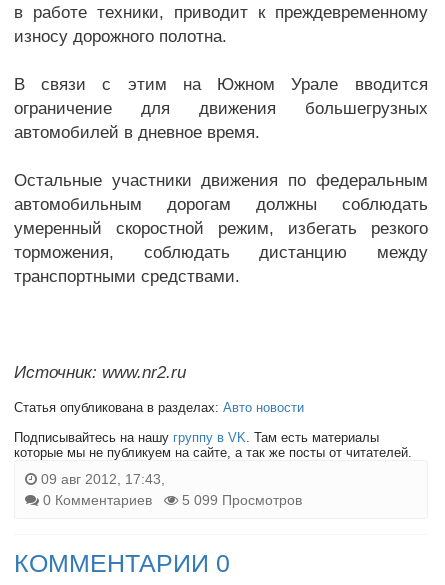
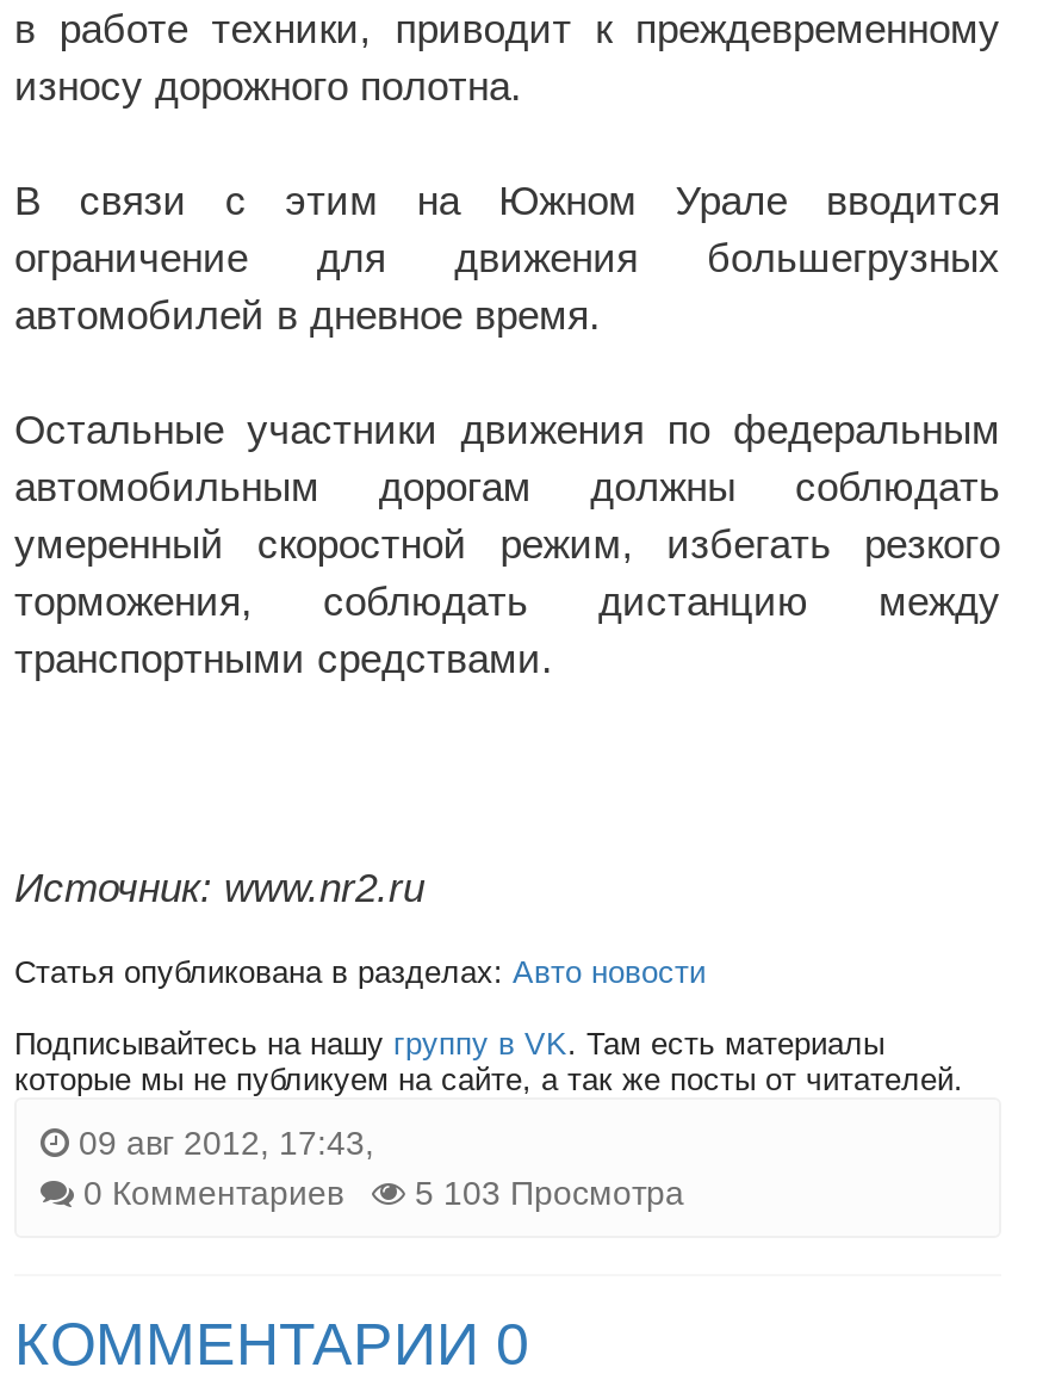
- 0 Комментариев 5 099 Просмотров
+ 0 Комментариев 5 103 Просмотра
